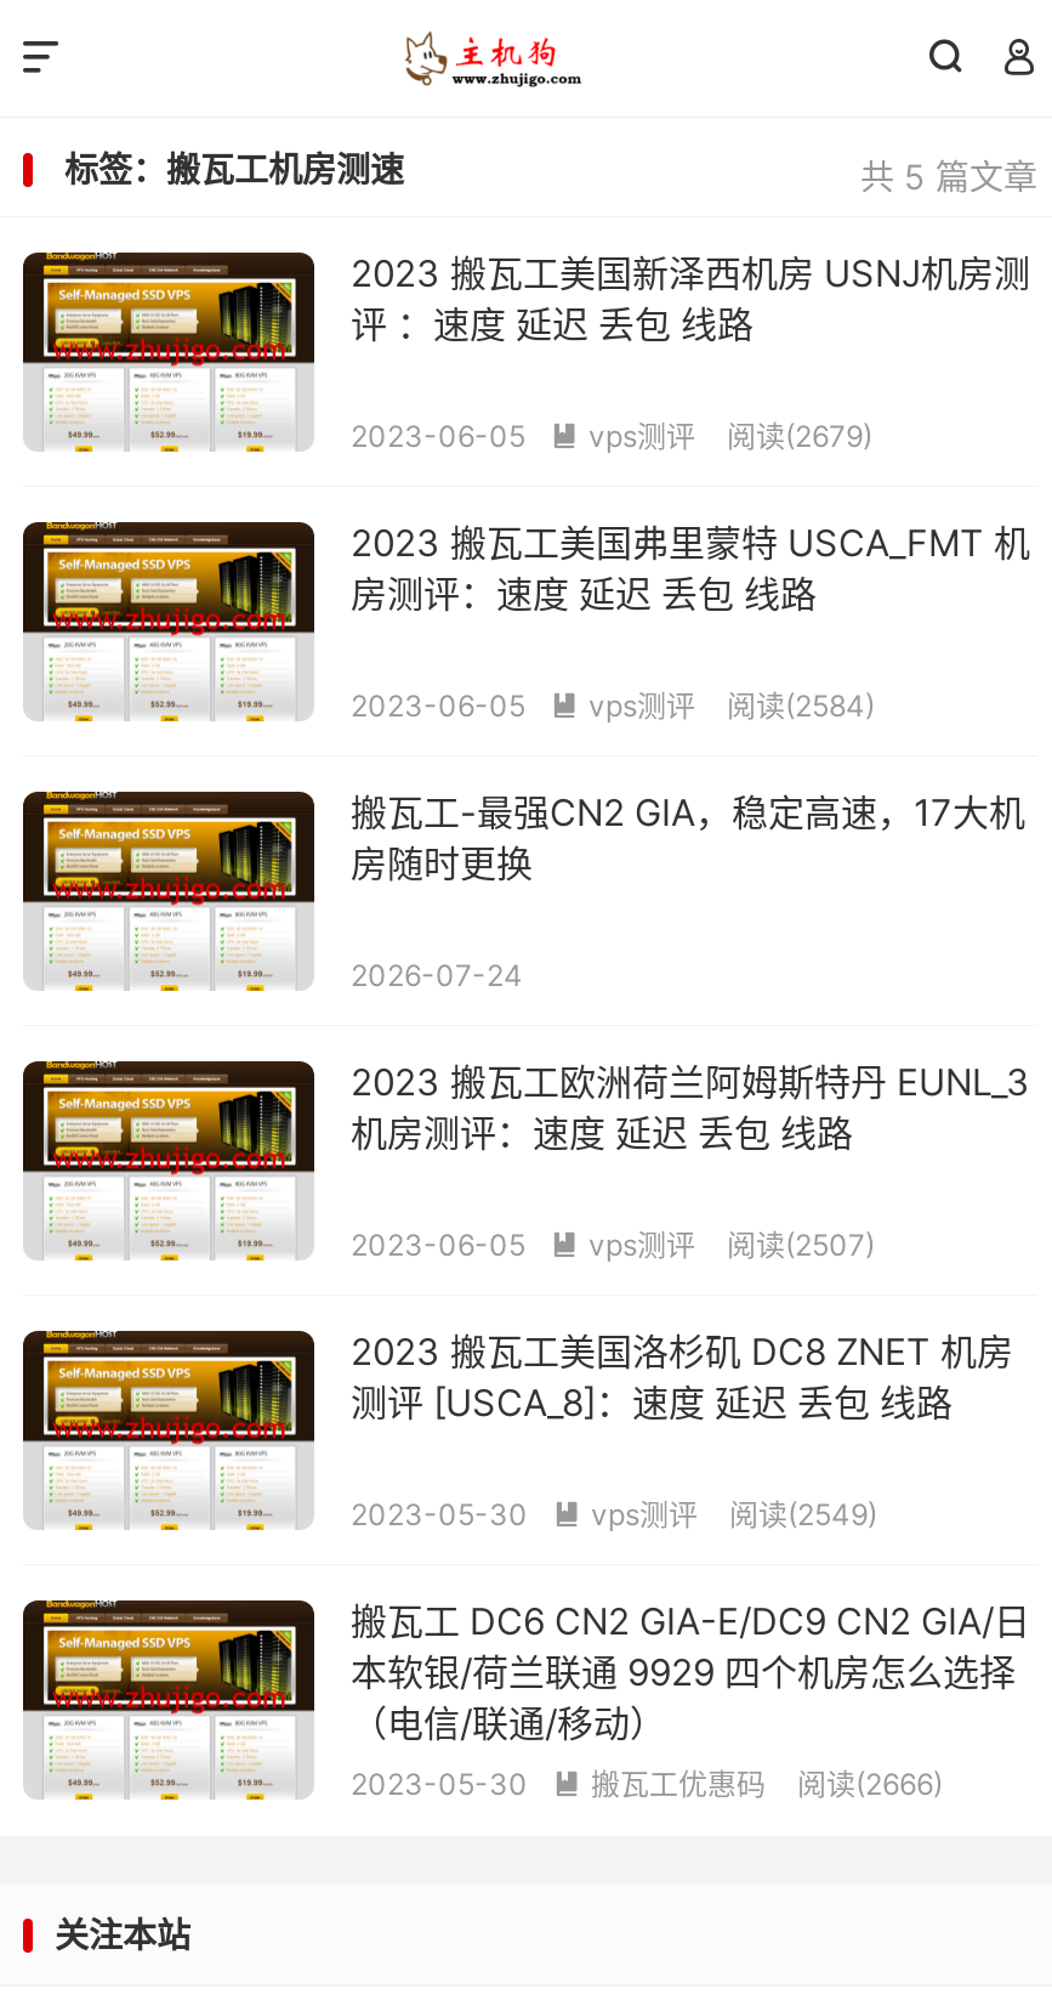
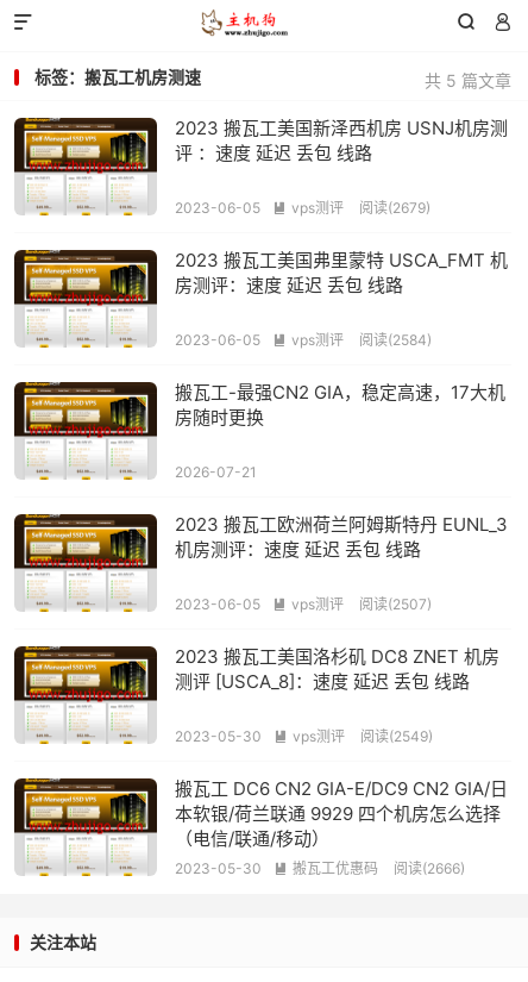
- 2026-07-24
+ 2026-07-21
